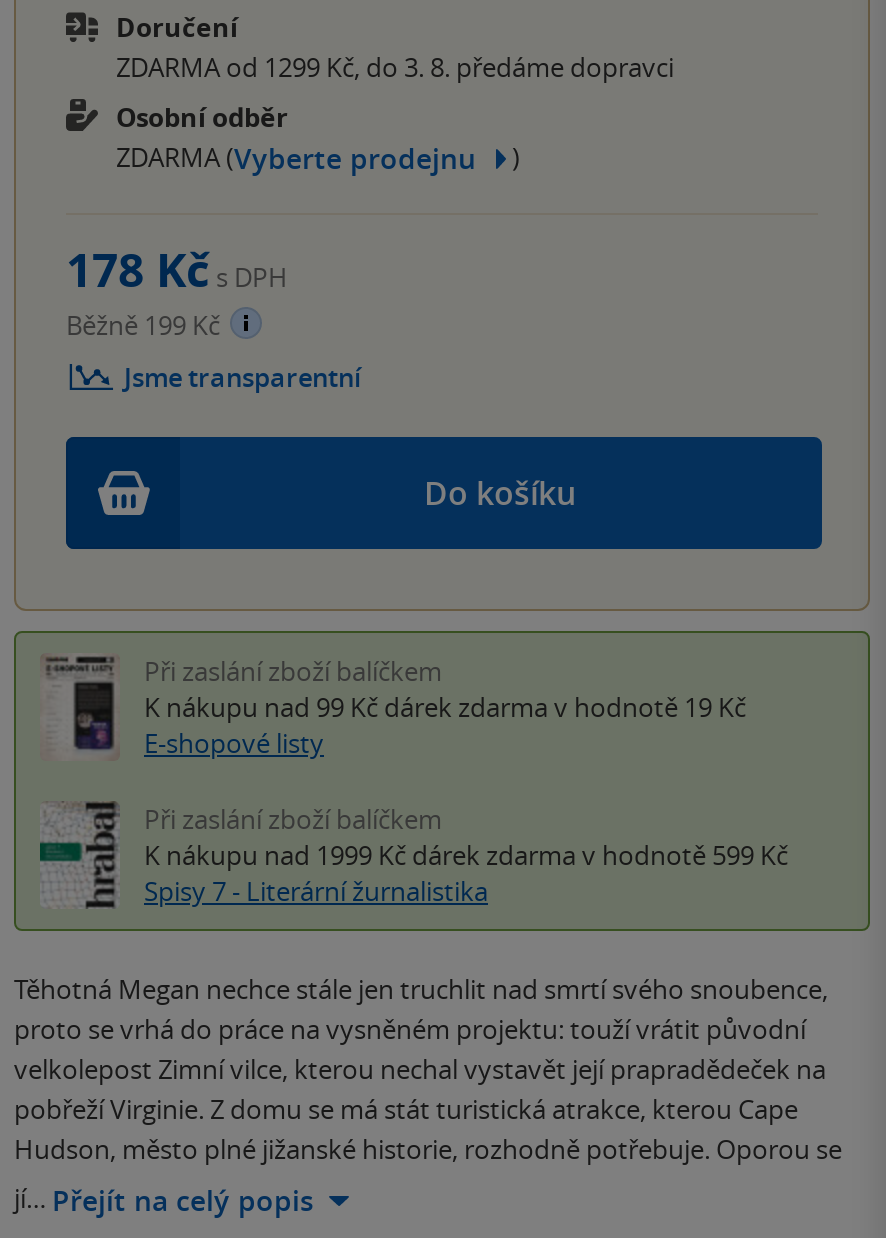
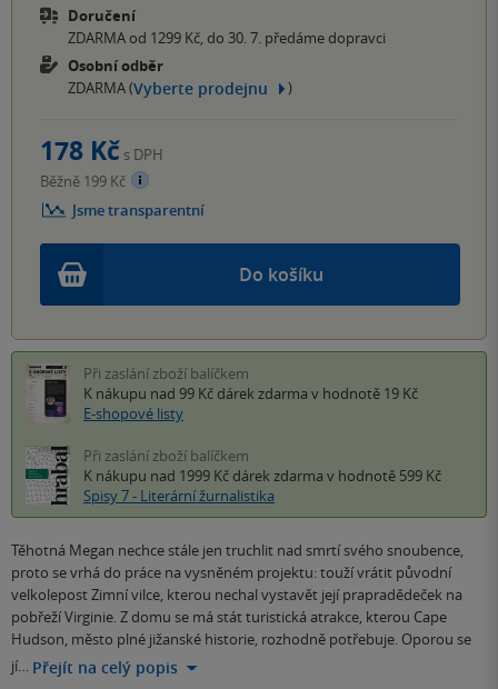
- ZDARMA od 1299 Kč, do 3. 8. předáme dopravci
+ ZDARMA od 1299 Kč, do 30. 7. předáme dopravci
